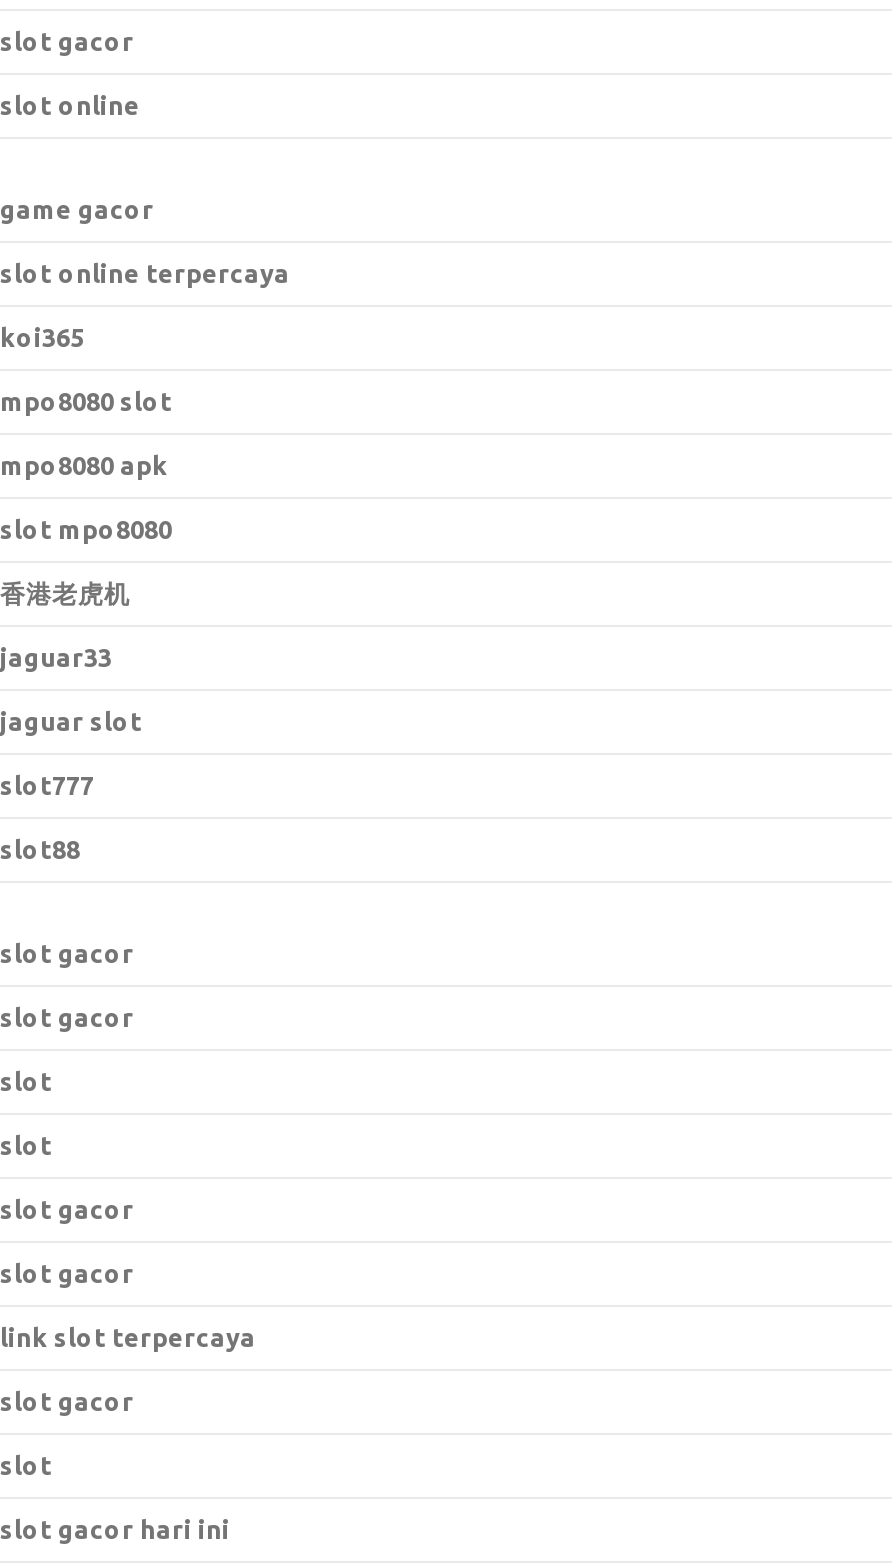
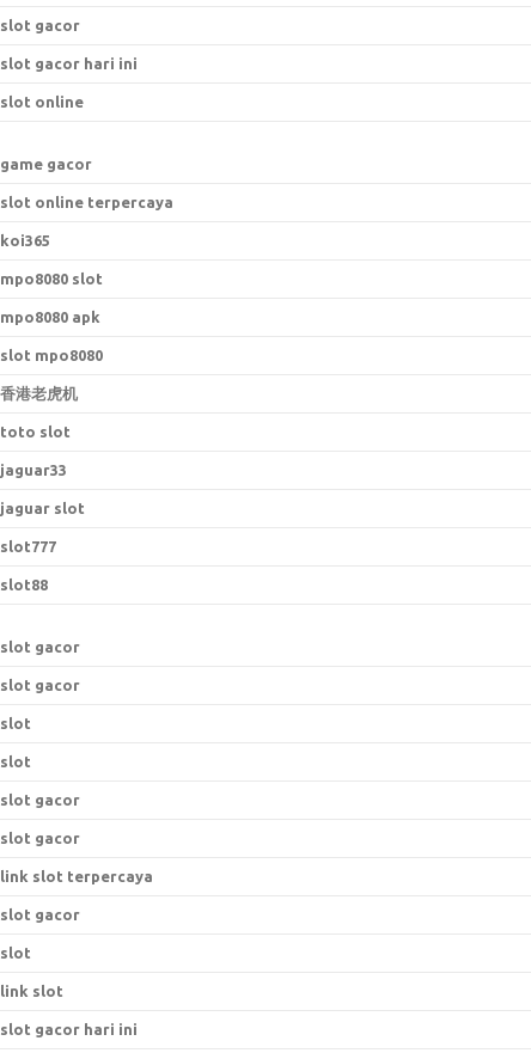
+ slot gacor hari ini

+ toto slot

+ link slot
